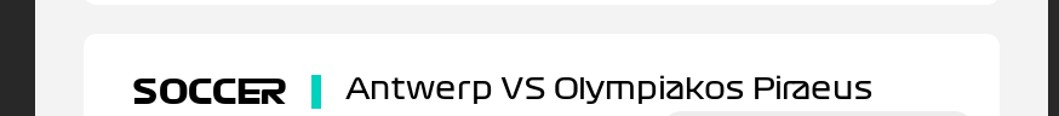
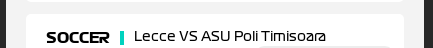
- Antwerp VS Olympiakos Piraeus
+ Lecce VS ASU Poli Timisoara
